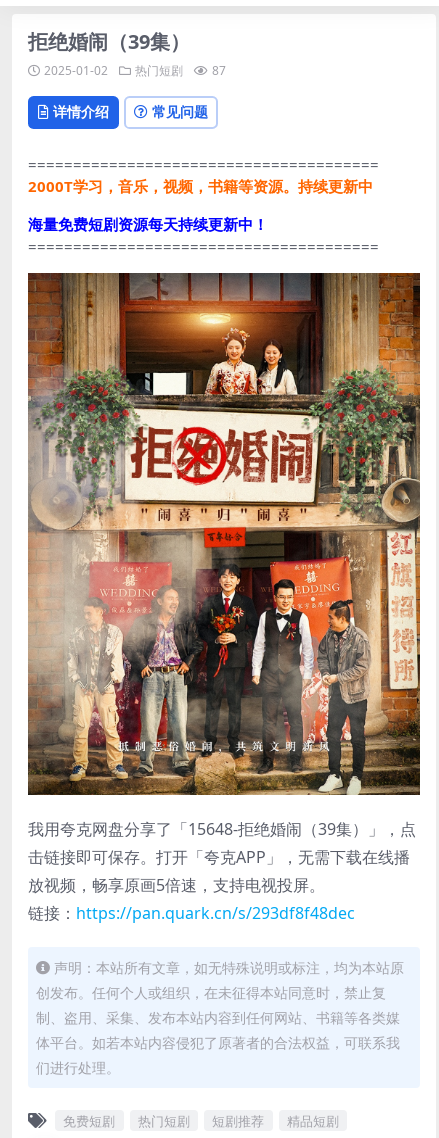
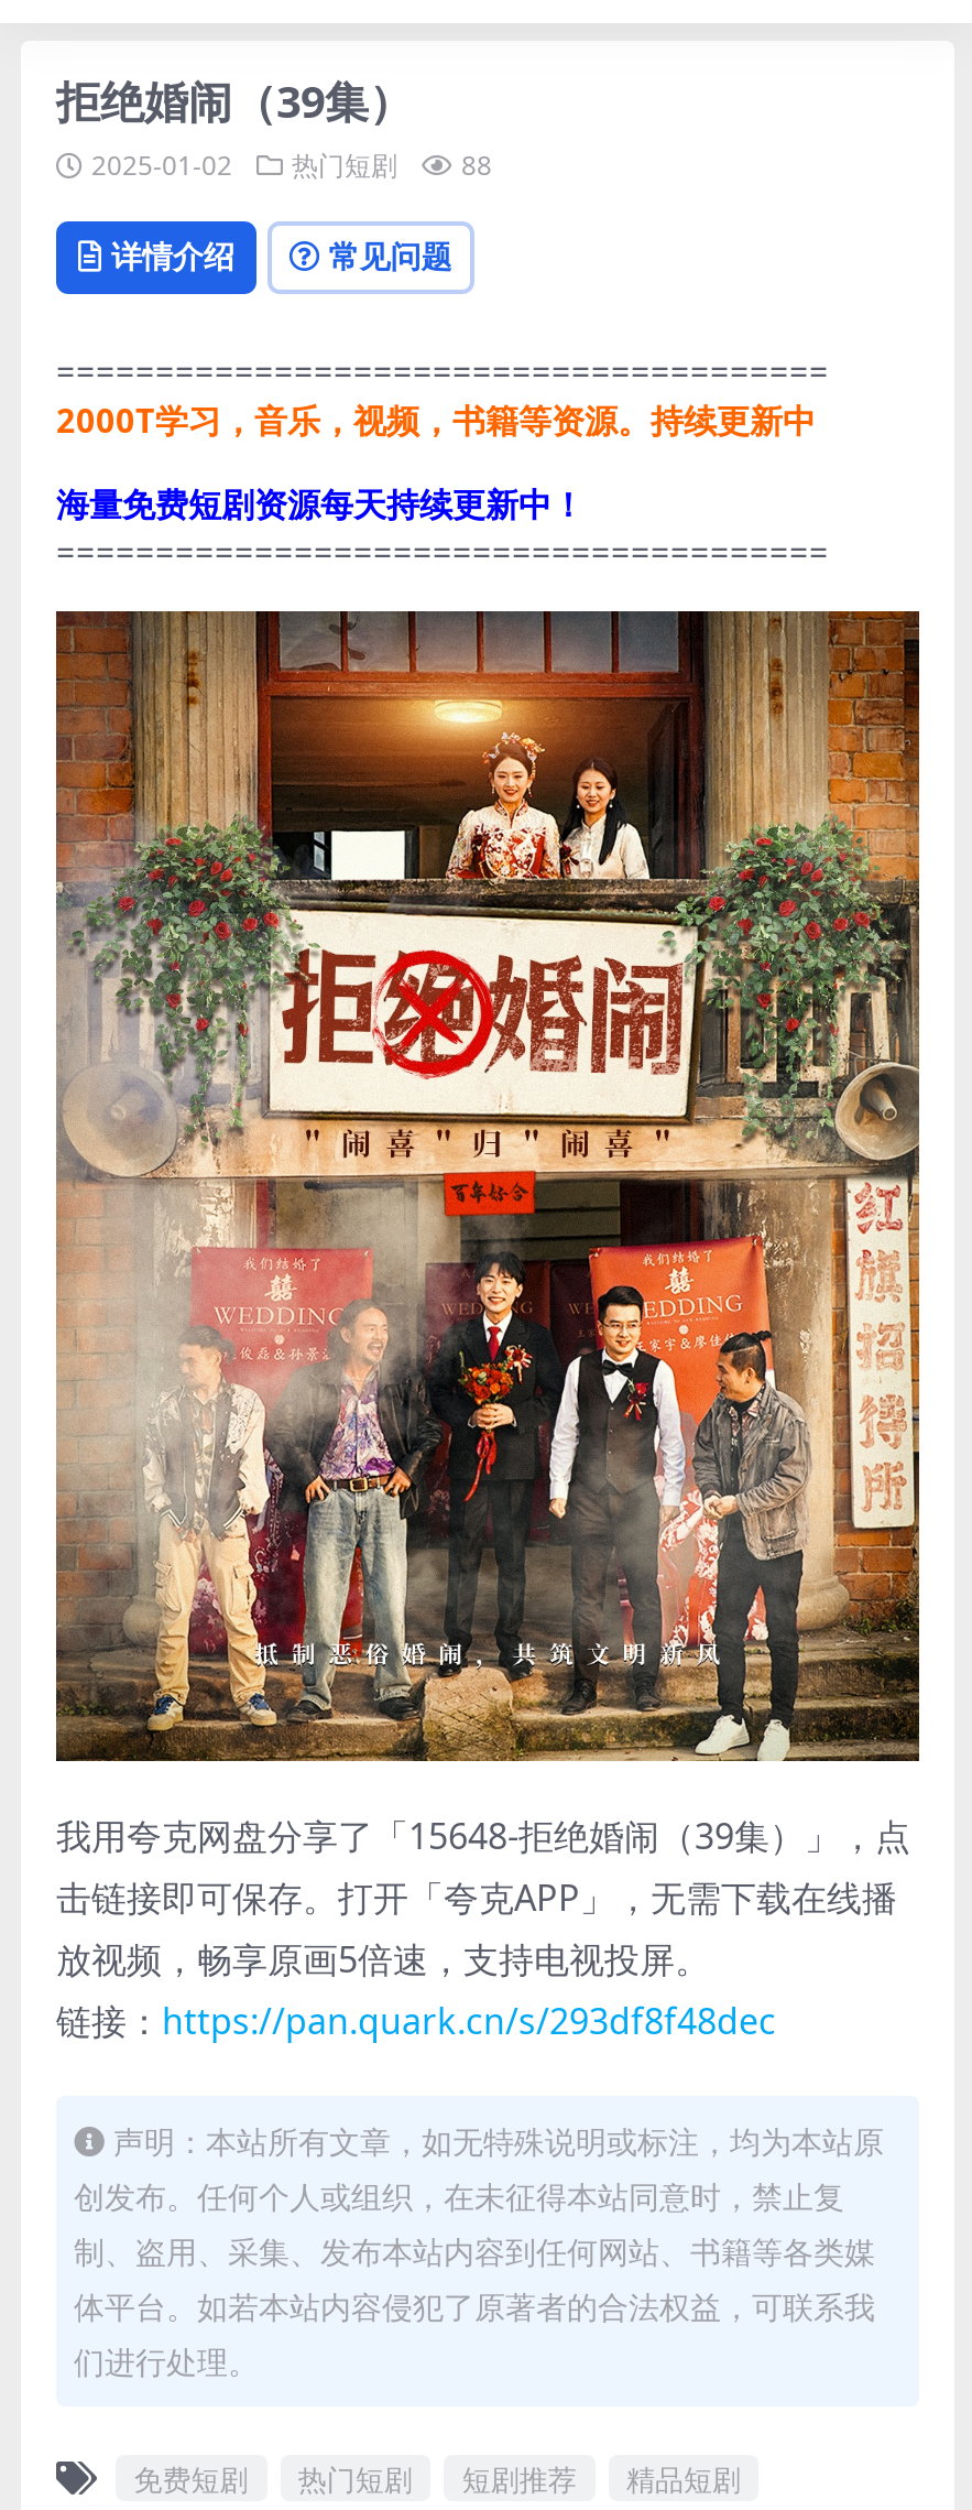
- 2025-01-02 热门短剧 87
+ 2025-01-02 热门短剧 88
